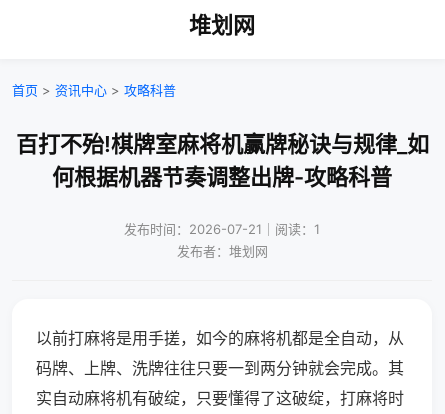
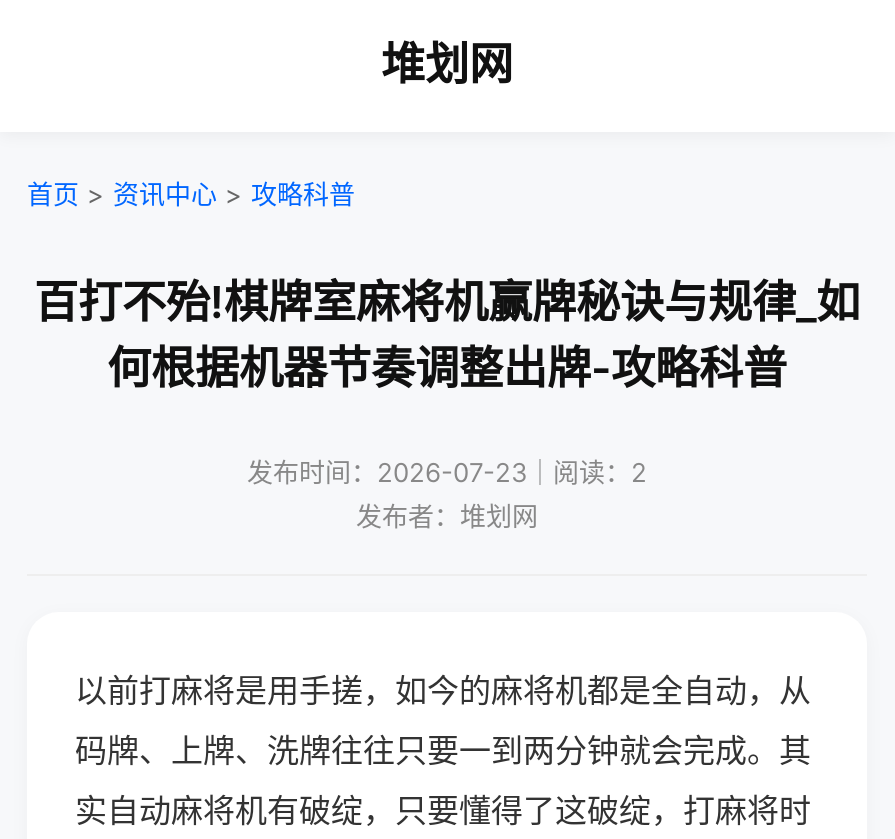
- 发布时间：2026-07-21｜阅读：1
+ 发布时间：2026-07-23｜阅读：2
